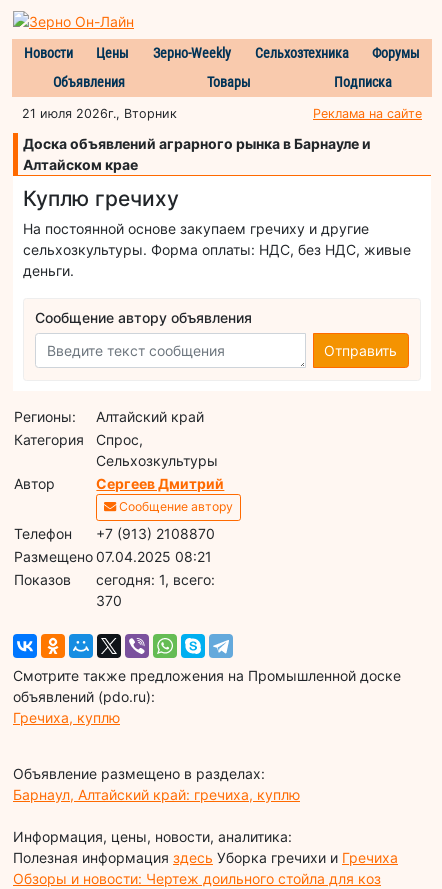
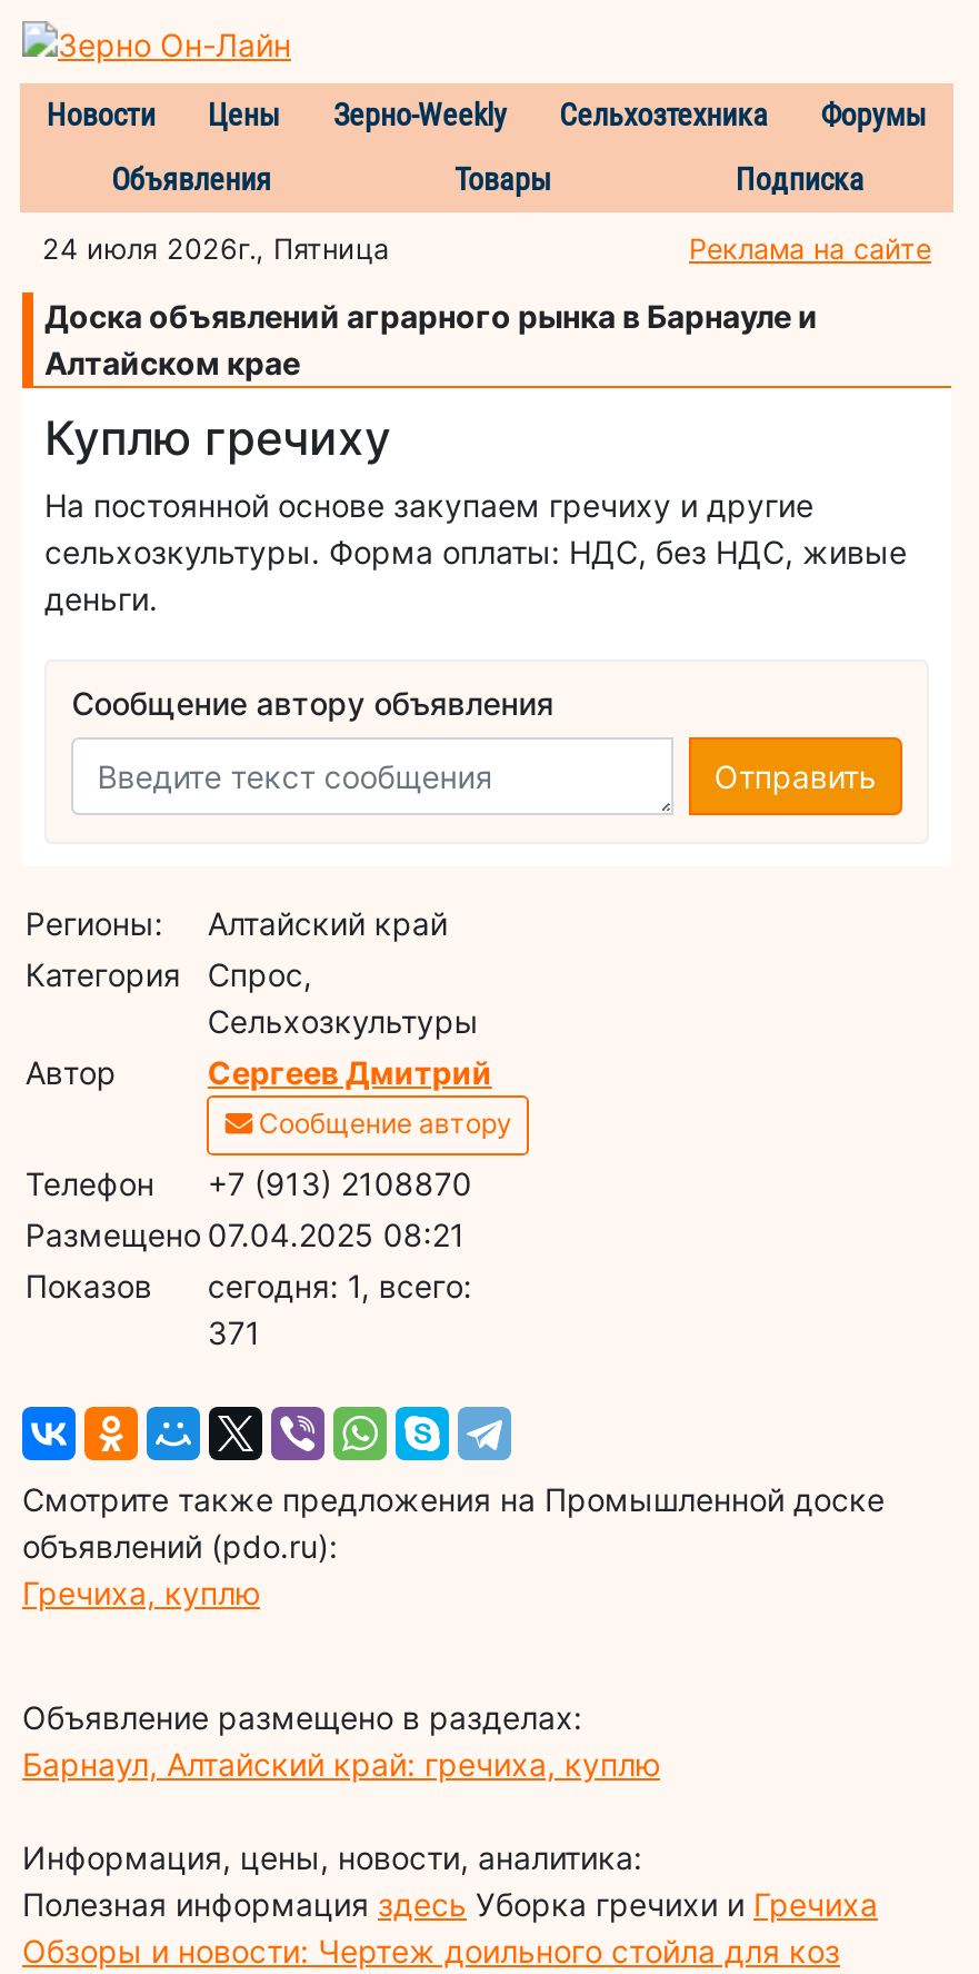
- 21 июля 2026г., Вторник
+ 24 июля 2026г., Пятница

- 370
+ 371
